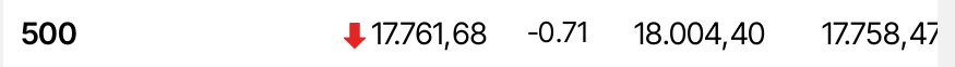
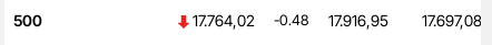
- 17.761,68
+ 17.764,02

- -0.71
+ -0.48

- 18.004,40
+ 17.916,95

- 17.758,47
+ 17.697,08
